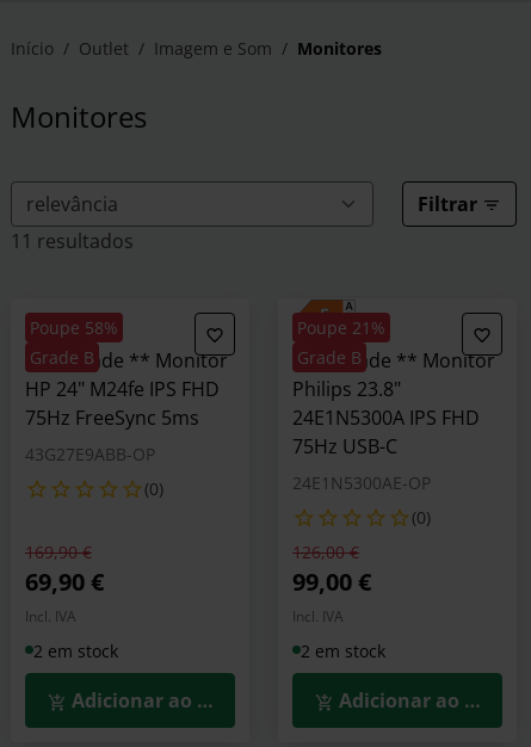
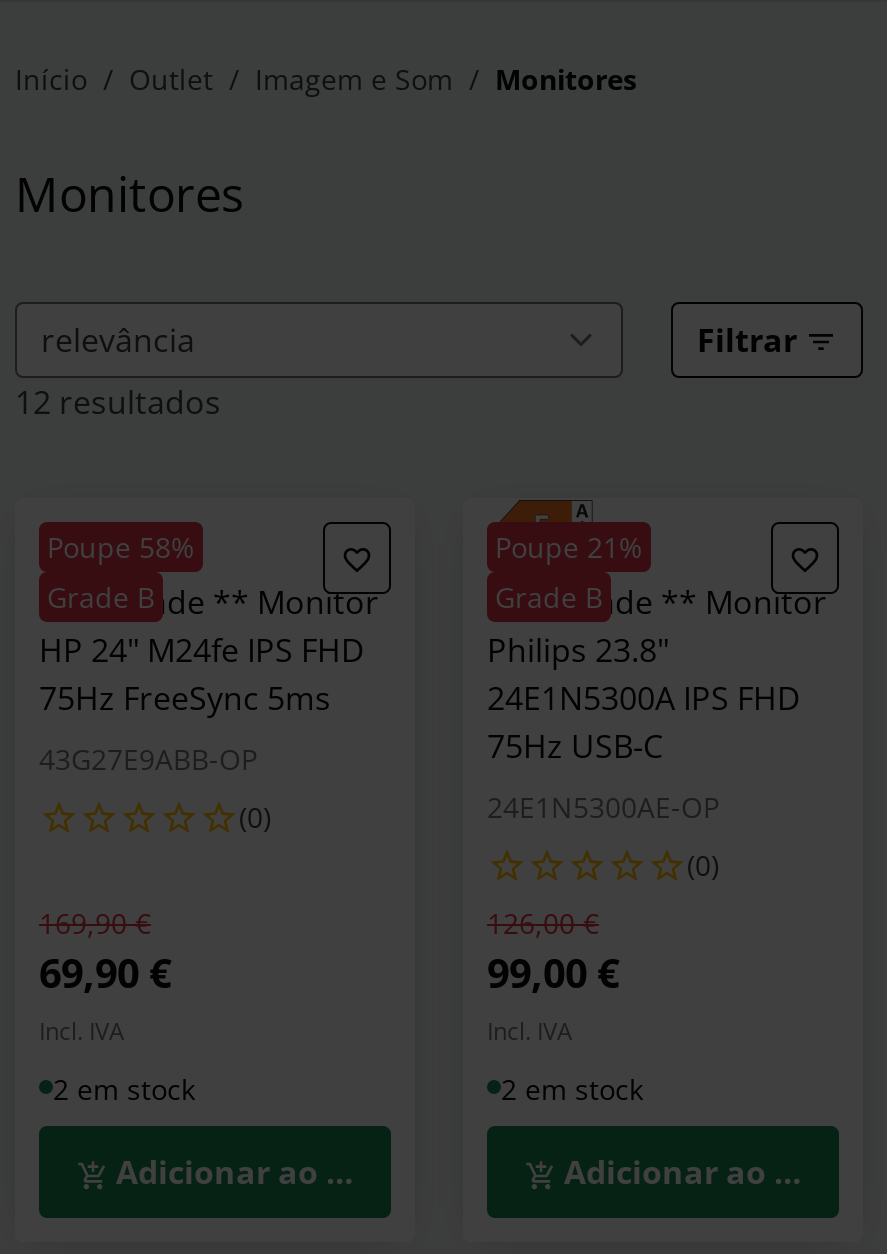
- 11 resultados
+ 12 resultados
